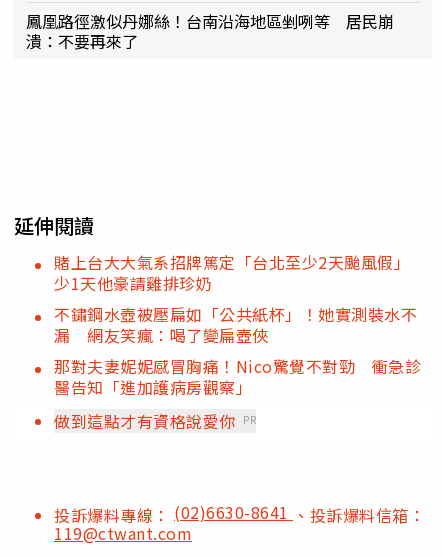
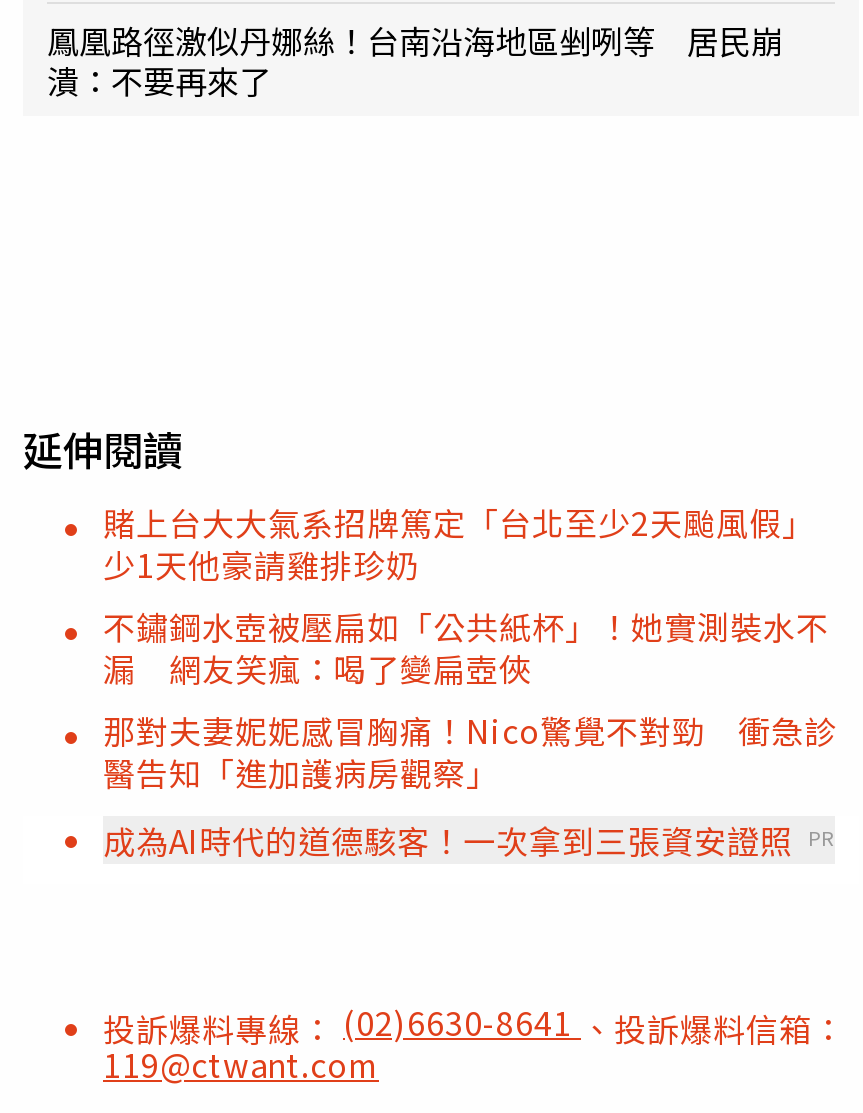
- 做到這點才有資格說愛你 PR
+ 成為AI時代的道德駭客！一次拿到三張資安證照 PR
